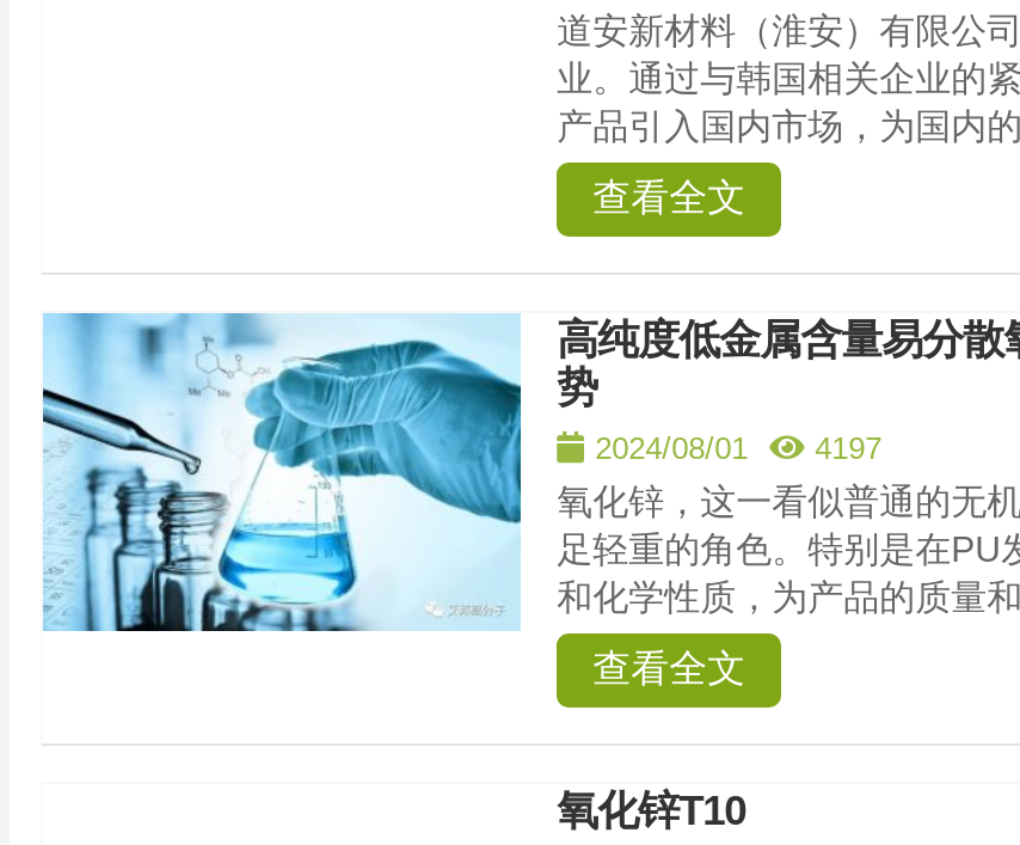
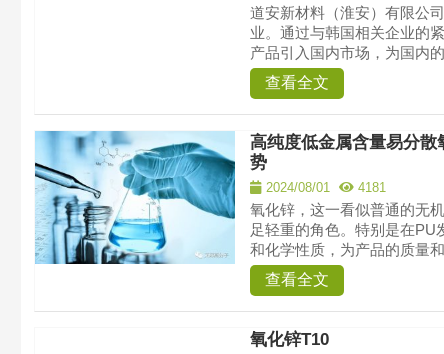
- 2024/08/01 4197
+ 2024/08/01 4181
